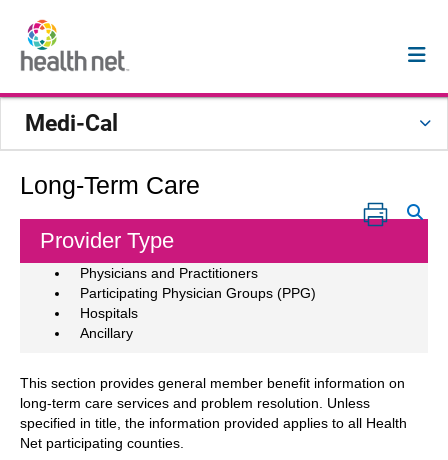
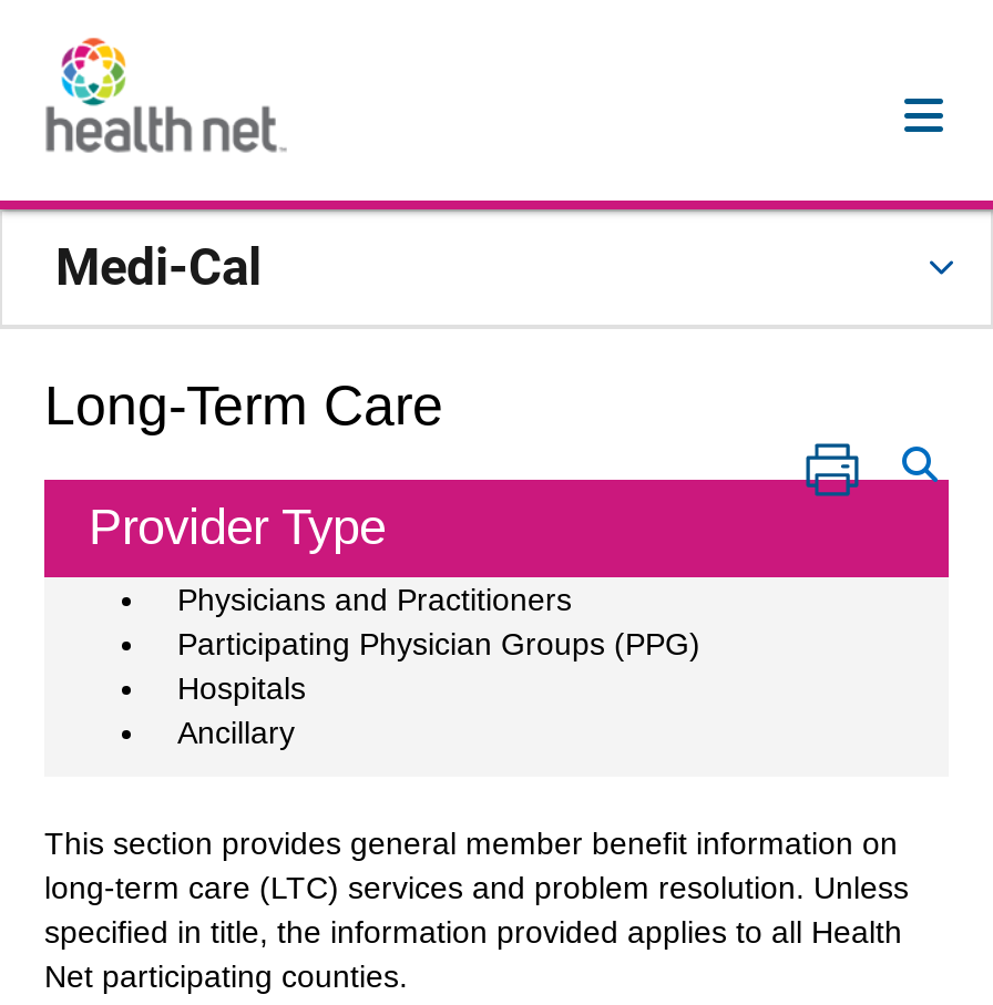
- long-term care services and problem resolution. Unless
+ long-term care (LTC) services and problem resolution. Unless
